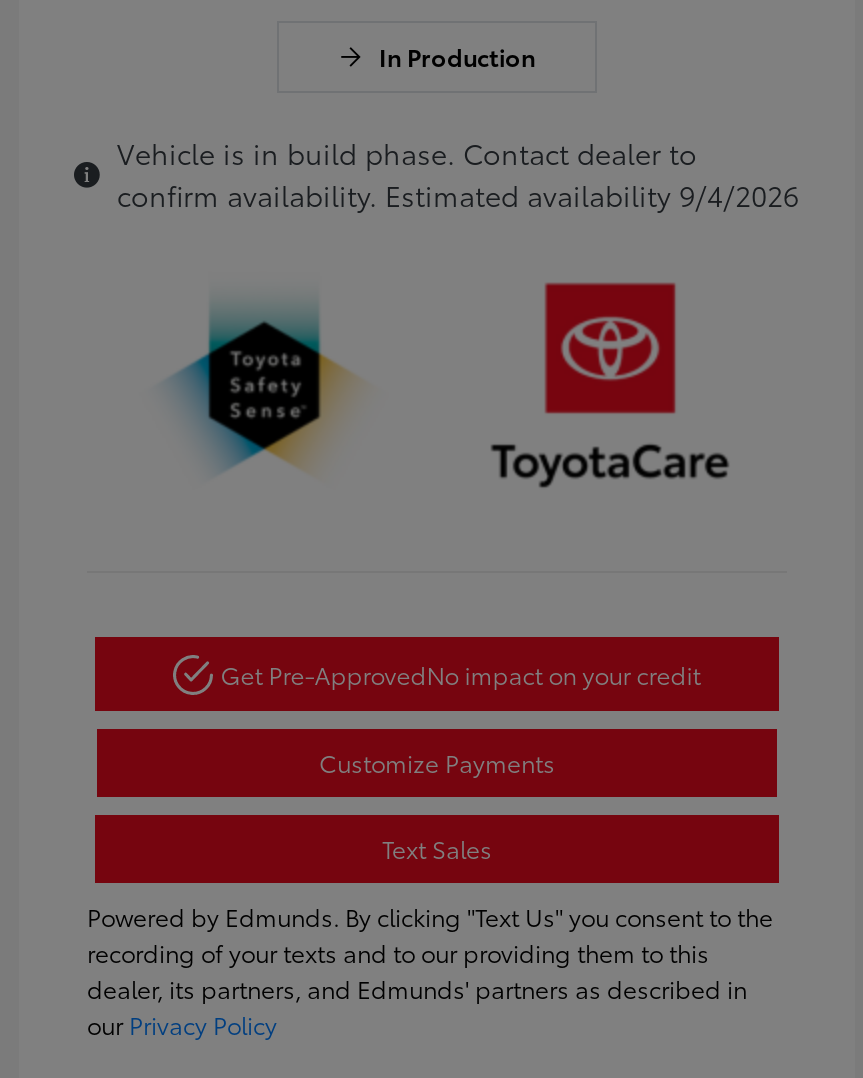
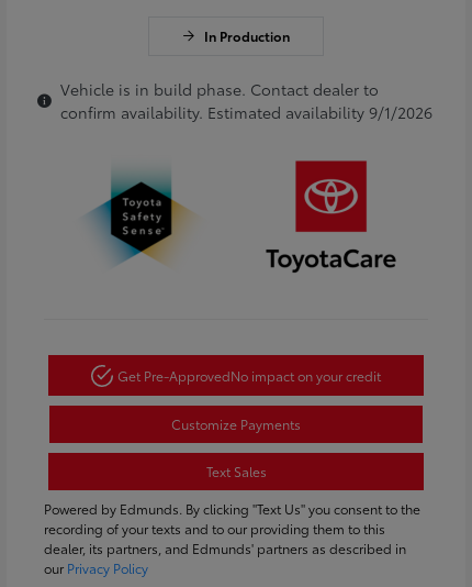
- confirm availability. Estimated availability 9/4/2026
+ confirm availability. Estimated availability 9/1/2026
